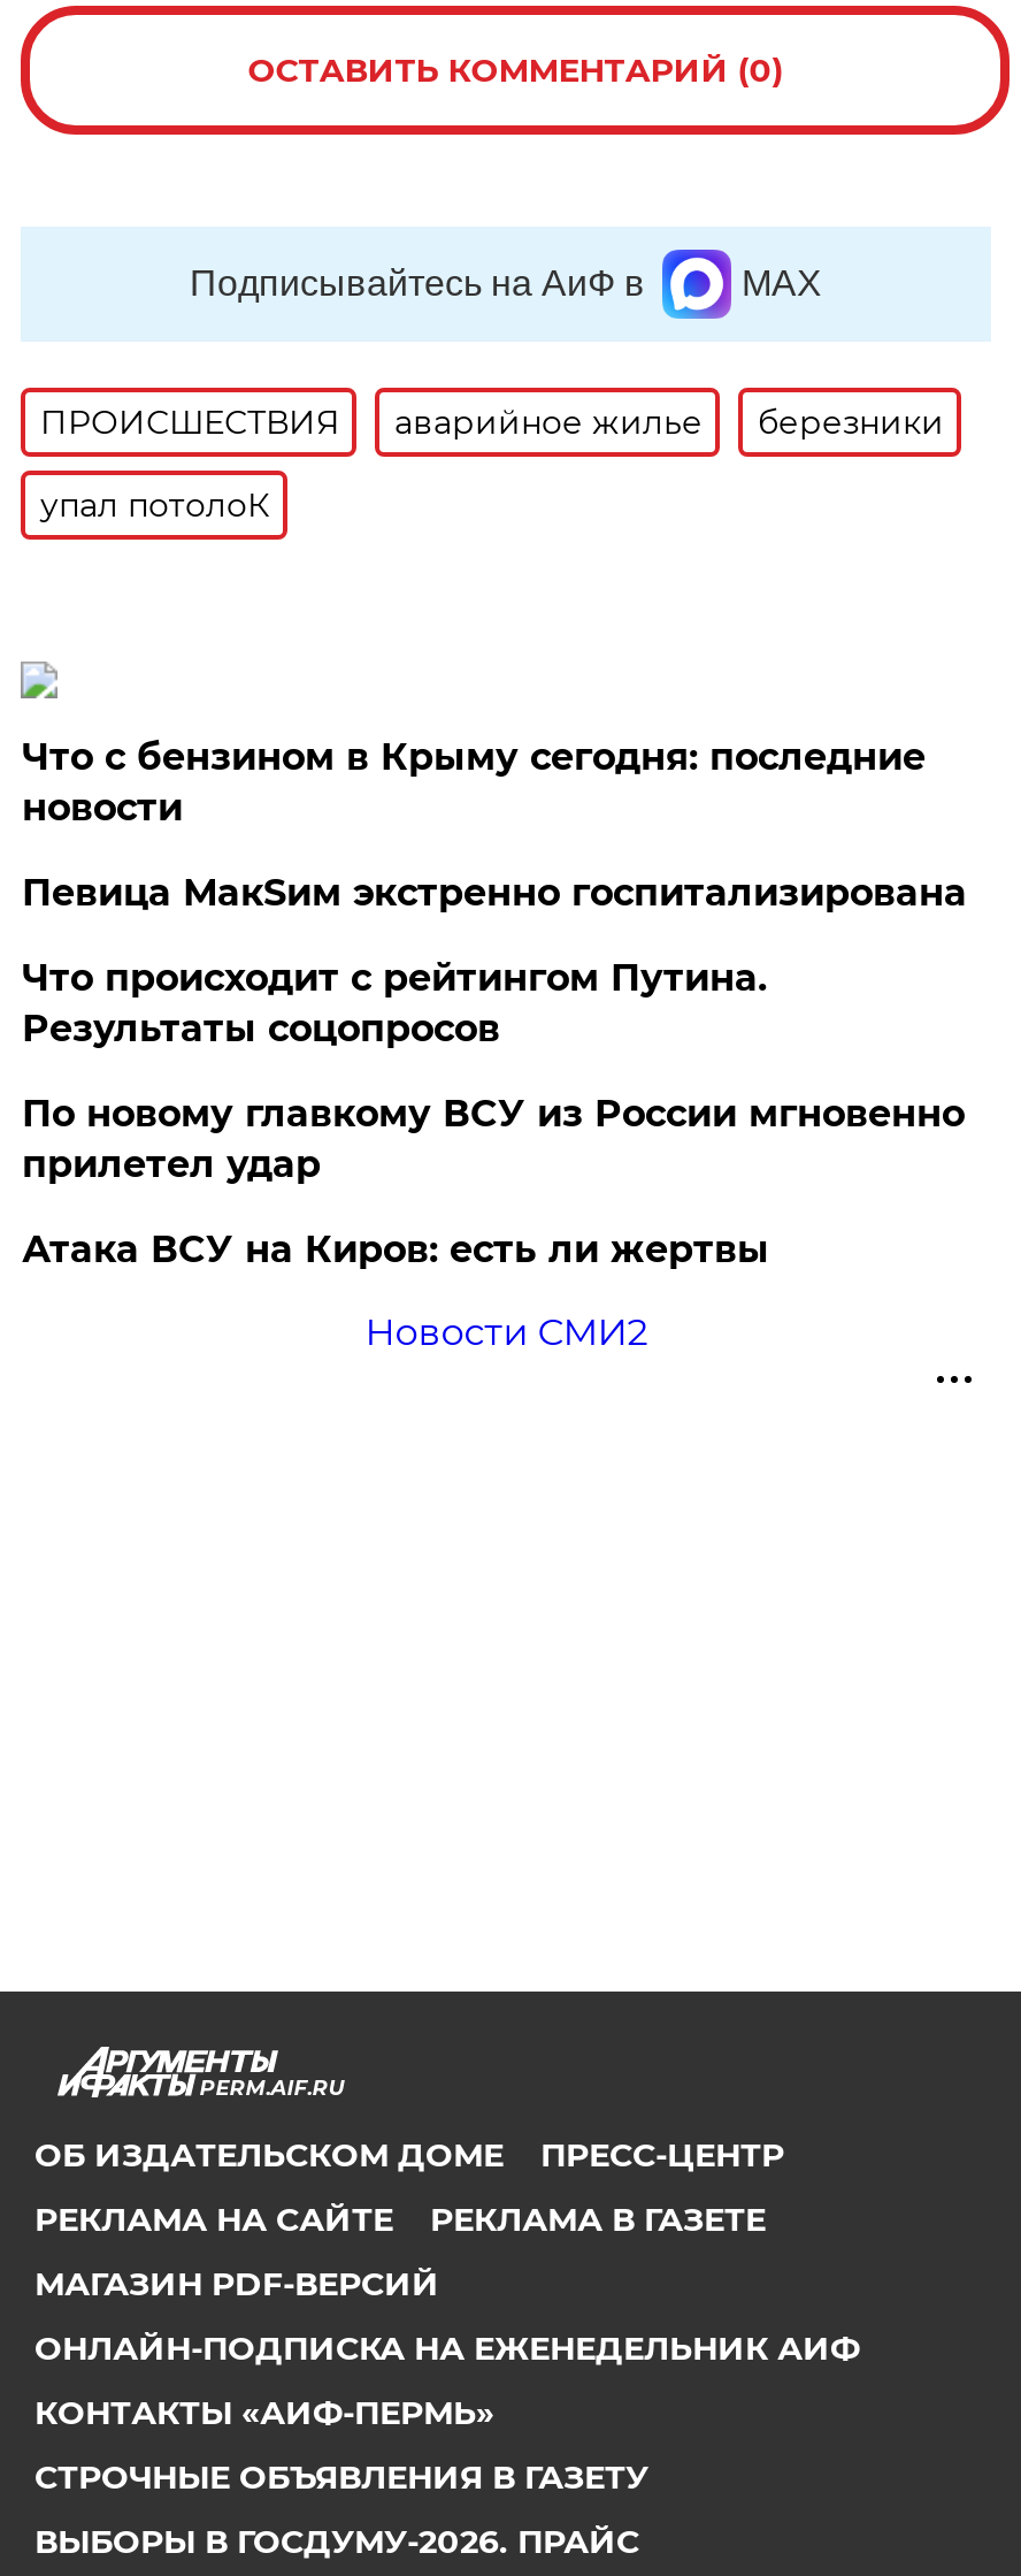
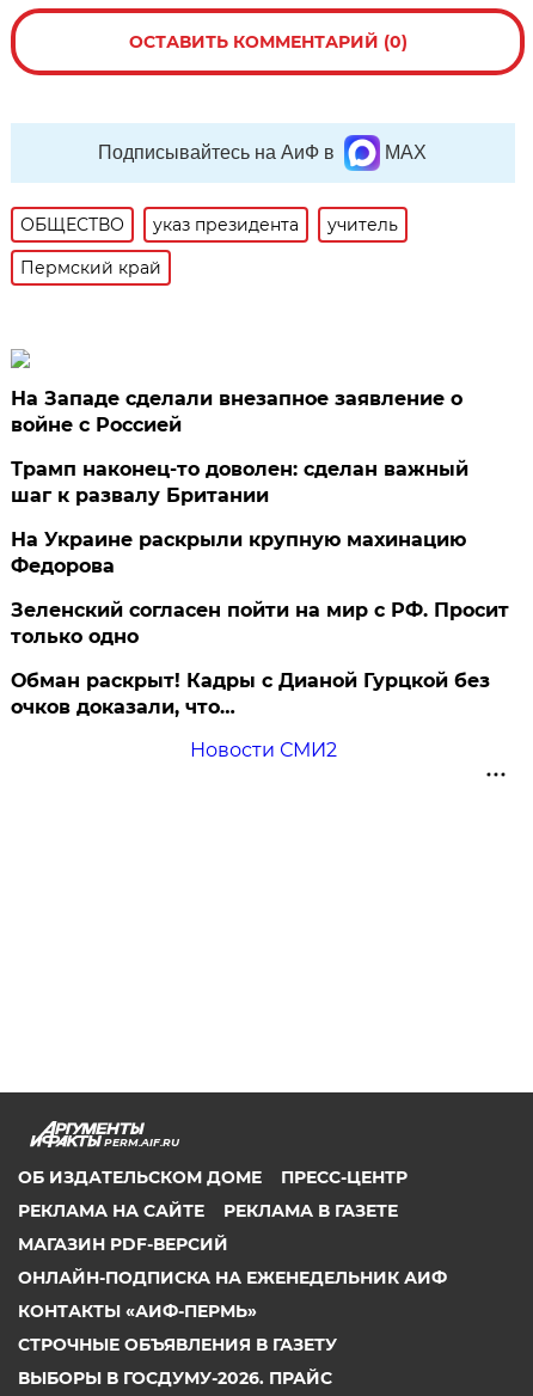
- ПРОИСШЕСТВИЯ
- аварийное жилье
- березники
+ ОБЩЕСТВО
+ указ президента
+ учитель

- упал потолоК
+ Пермский край

- Что с бензином в Крыму сегодня: последние
- новости
+ На Западе сделали внезапное заявление о
+ войне с Россией

- Певица МакSим экстренно госпитализирована
+ Трамп наконец-то доволен: сделан важный
+ шаг к развалу Британии

- Что происходит с рейтингом Путина.
- Результаты соцопросов
+ На Украине раскрыли крупную махинацию
+ Федорова

- По новому главкому ВСУ из России мгновенно
- прилетел удар
+ Зеленский согласен пойти на мир с РФ. Просит
+ только одно

- Атака ВСУ на Киров: есть ли жертвы
+ Обман раскрыт! Кадры с Дианой Гурцкой без
+ очков доказали, что…
